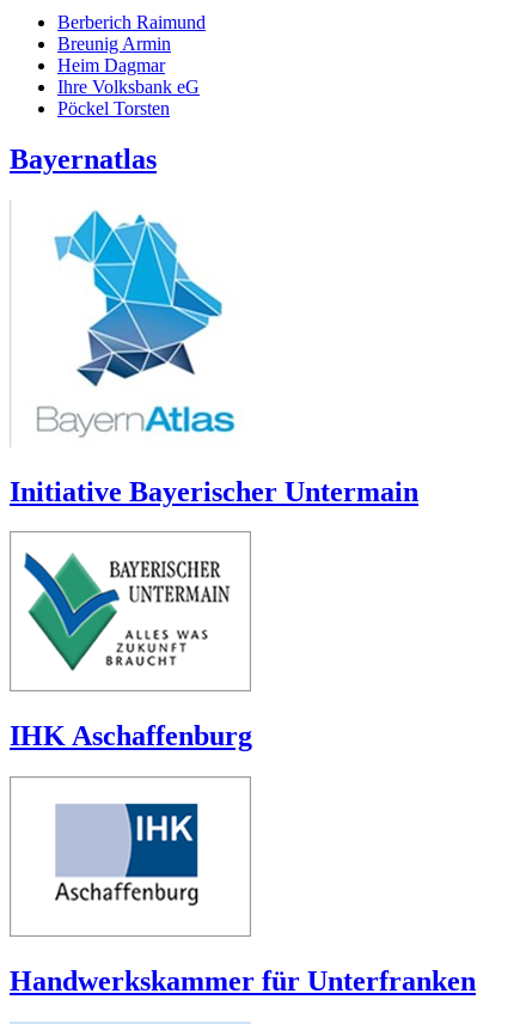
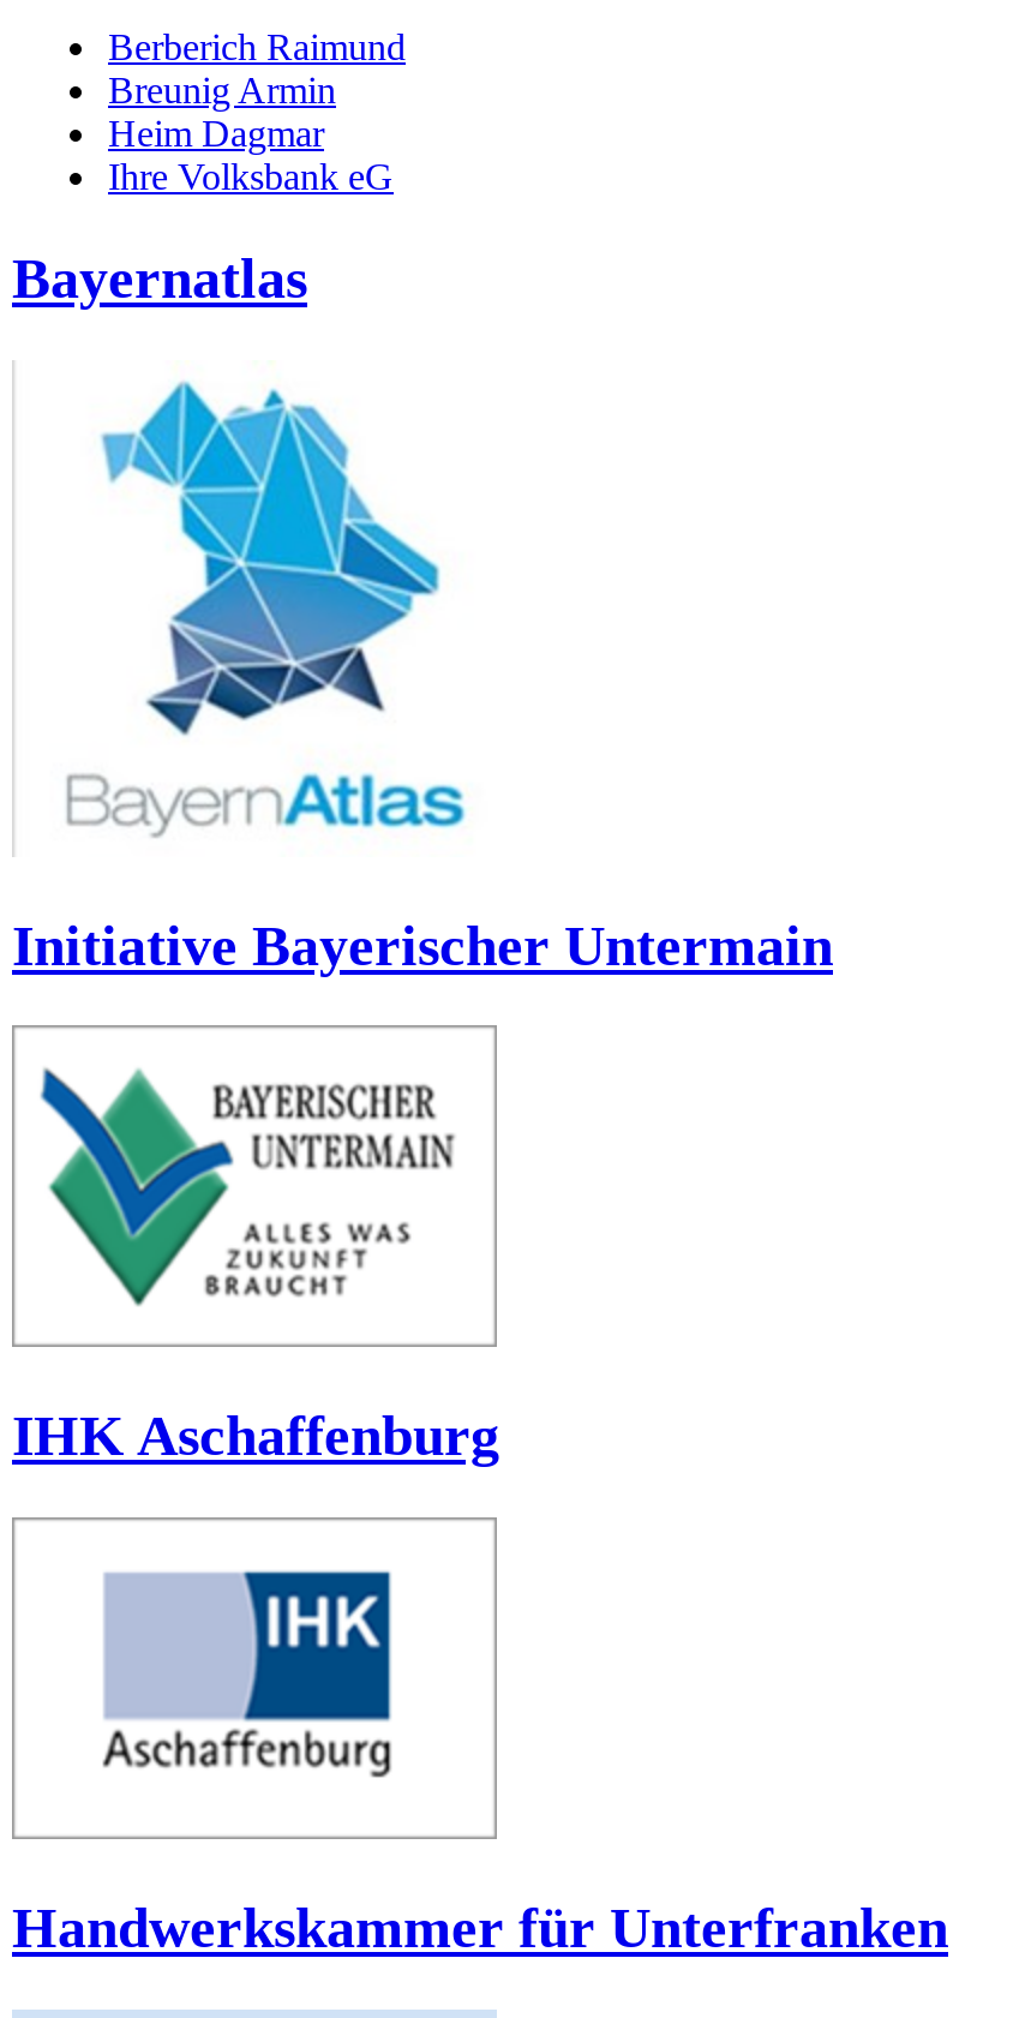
- Pöckel Torsten
